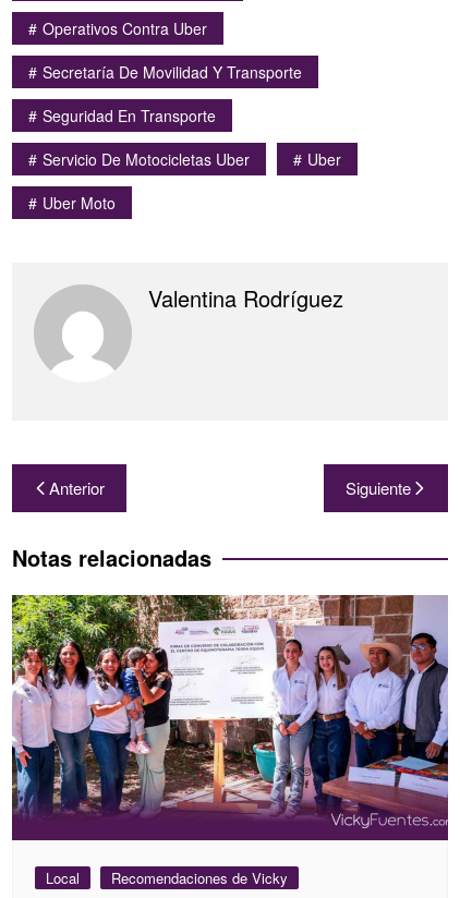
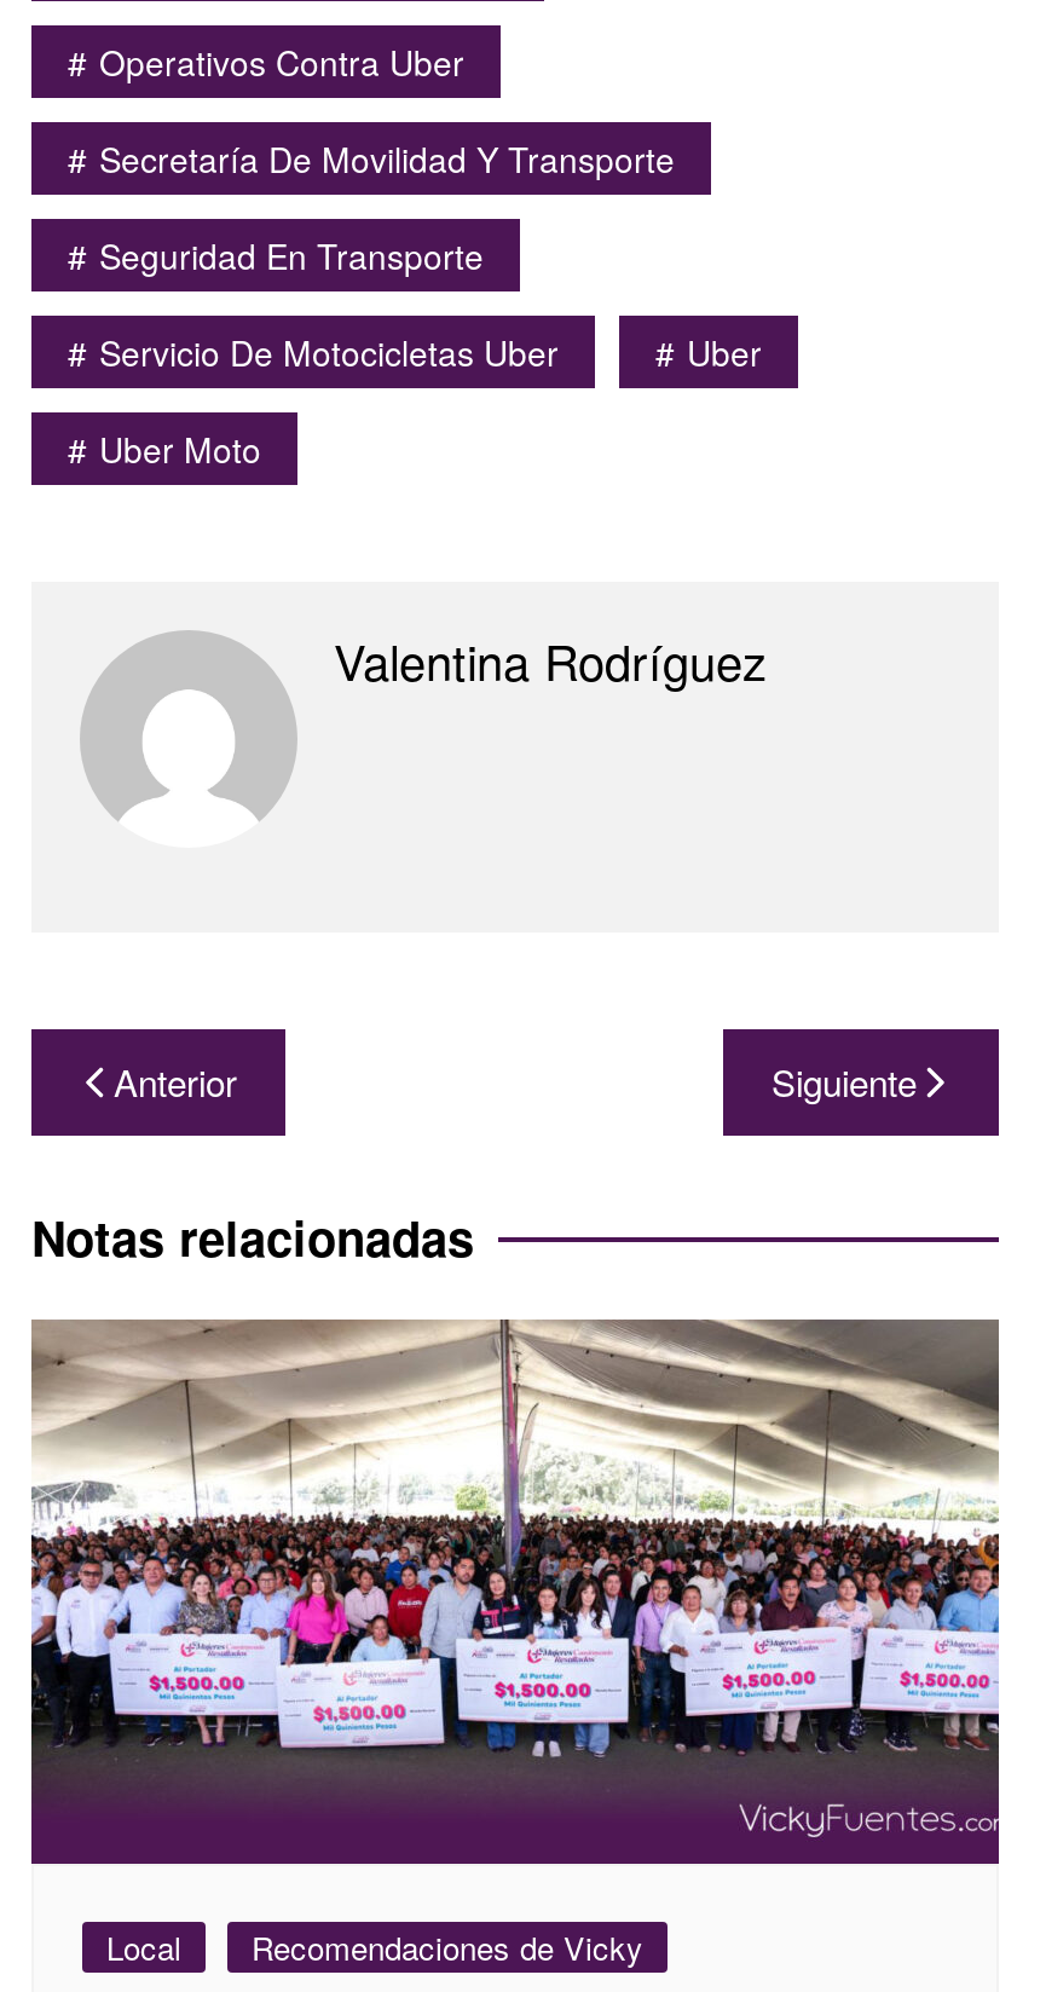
- [image]
+ [image]
